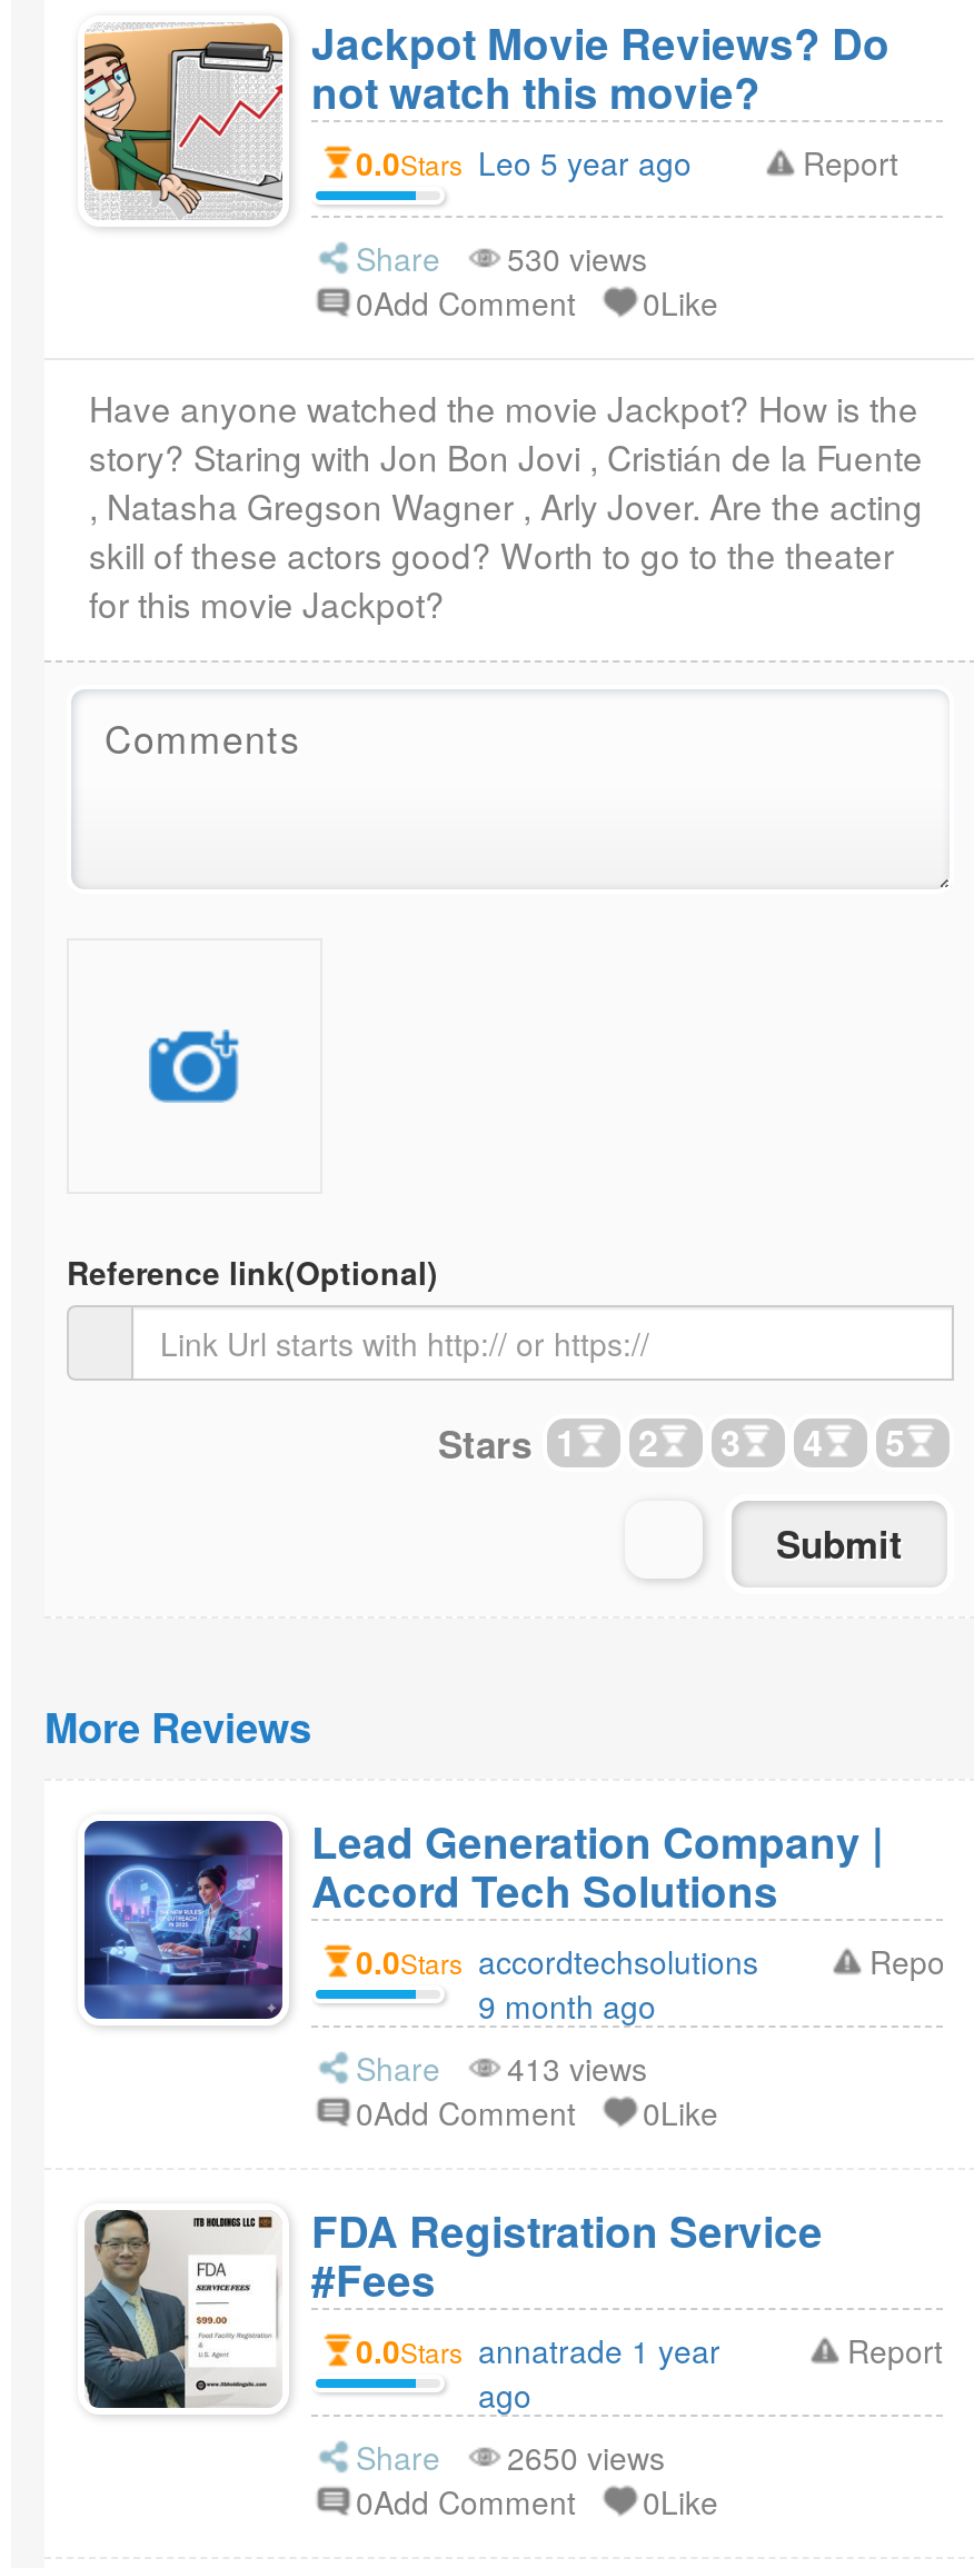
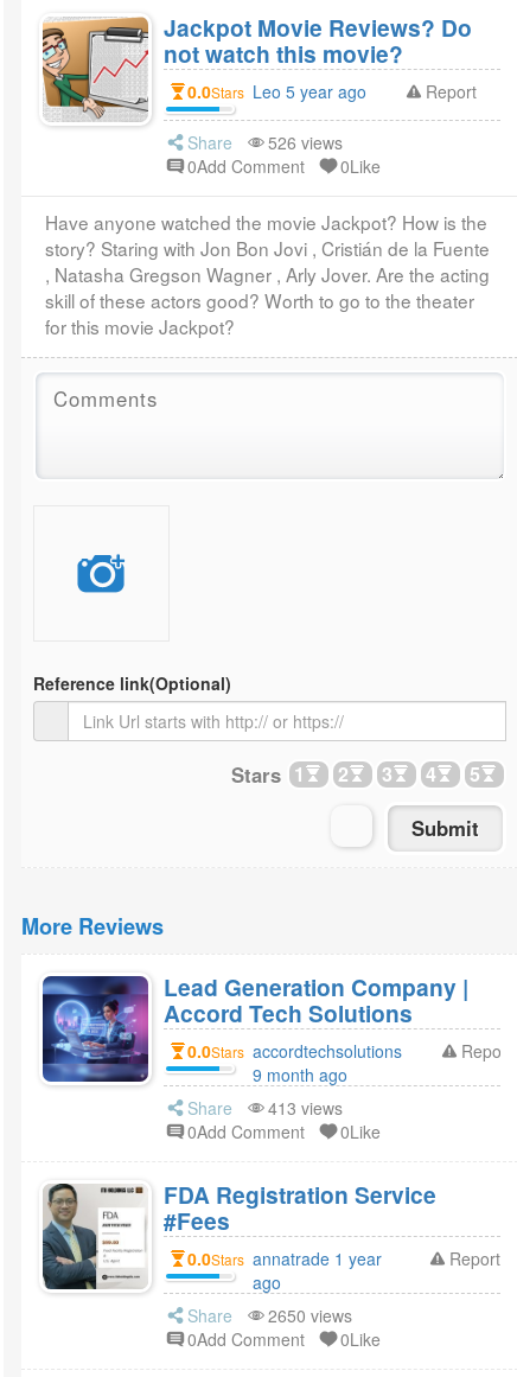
- Share 530 views
+ Share 526 views
